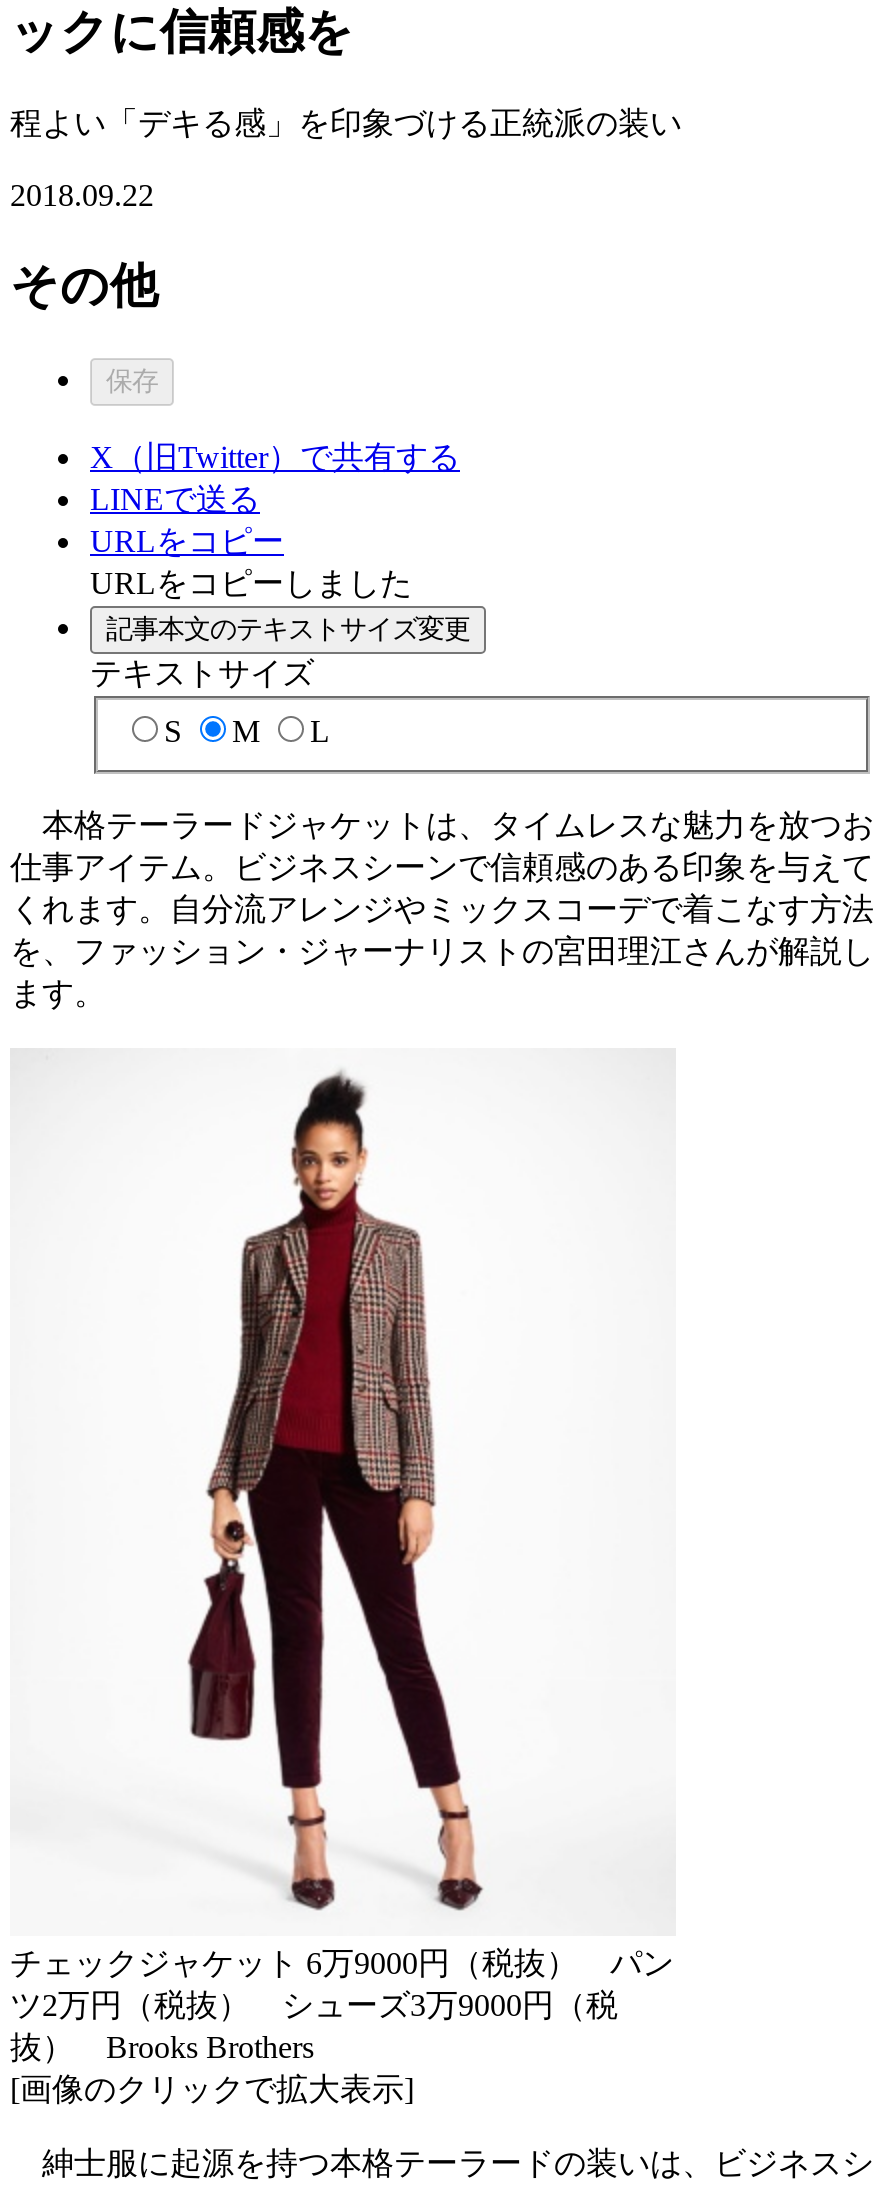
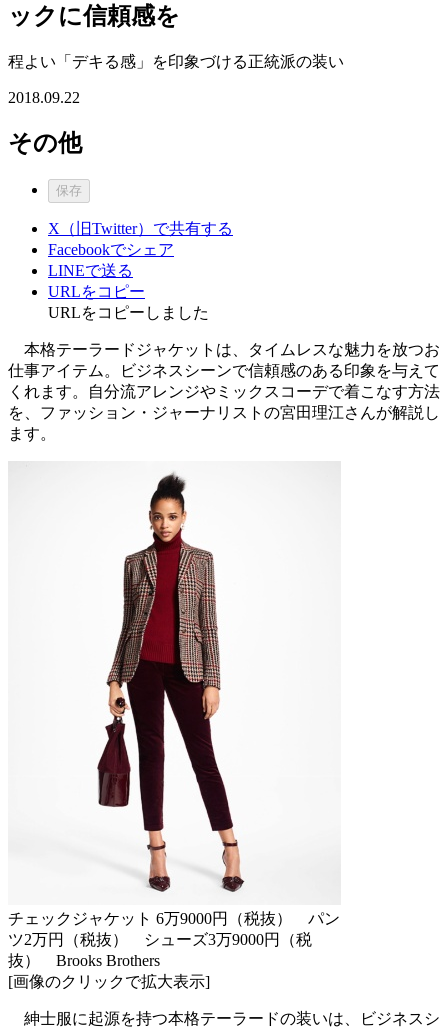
+ Facebookでシェア

moved down: LINEで送る | URLをコピー | URLをコピーしました

- 記事本文のテキストサイズ変更
- テキストサイズ
- S
- M
- L
